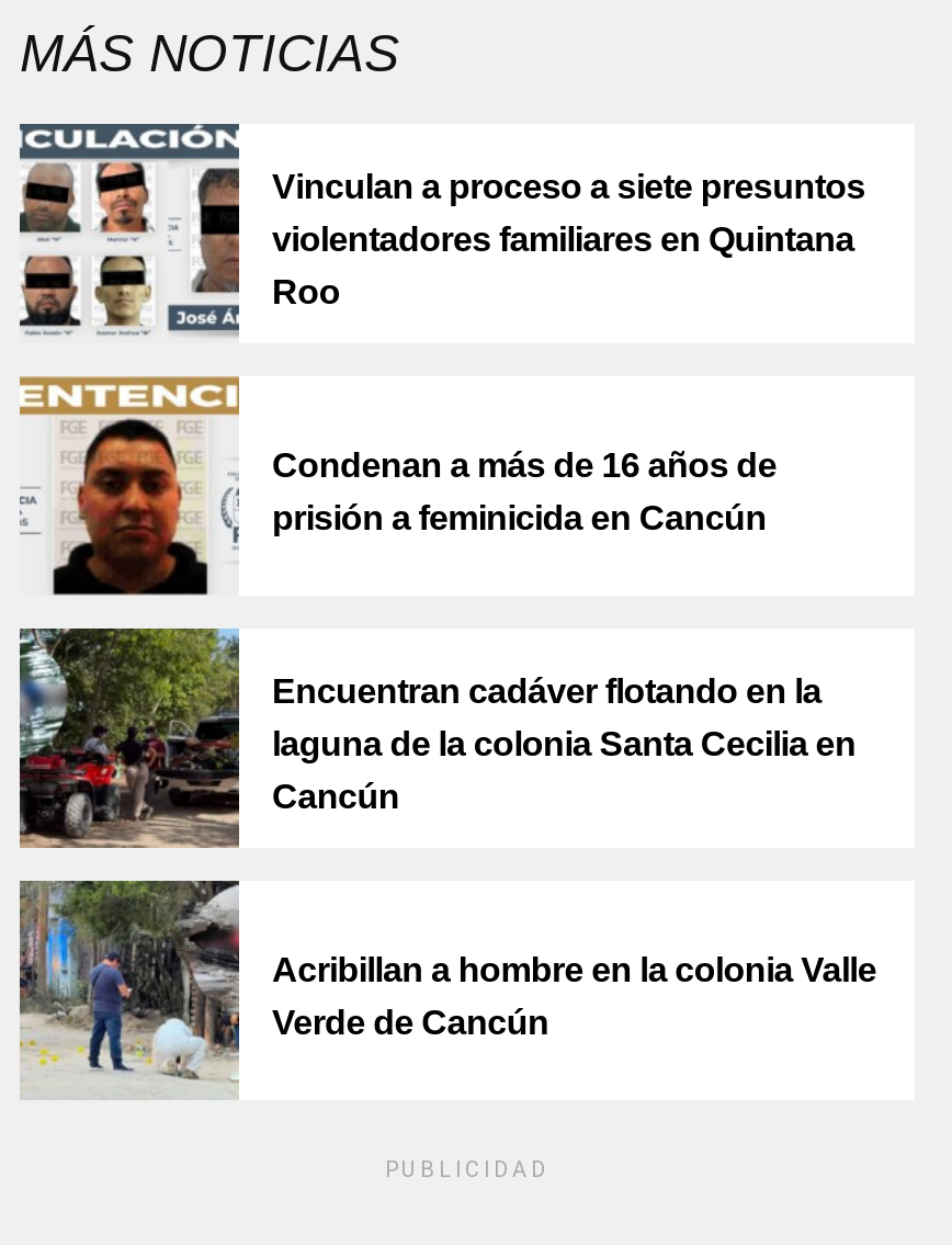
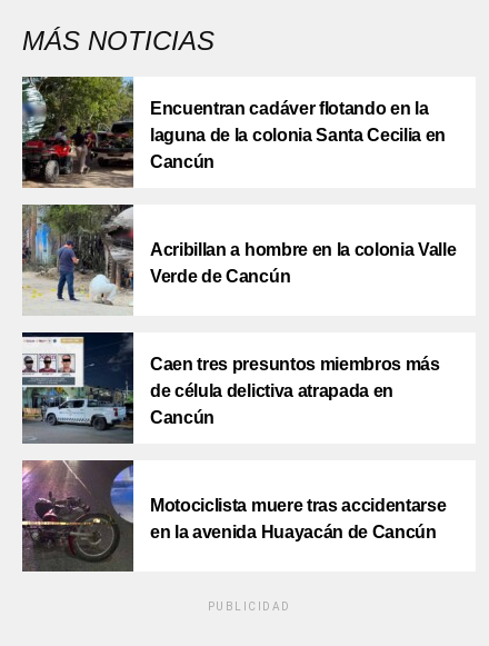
- [image]
- Vinculan a proceso a siete presuntos
- violentadores familiares en Quintana
- Roo

- [image]
- Condenan a más de 16 años de
- prisión a feminicida en Cancún

moved up: [image] | Encuentran cadáver flotando en la | laguna de la colonia Santa Cecilia en | Cancún | Acribillan a hombre en la colonia Valle | Verde de Cancún

+ [image]
+ Caen tres presuntos miembros más
+ de célula delictiva atrapada en
+ Cancún

+ [image]
+ Motociclista muere tras accidentarse
+ en la avenida Huayacán de Cancún
